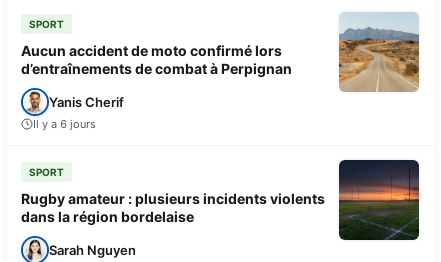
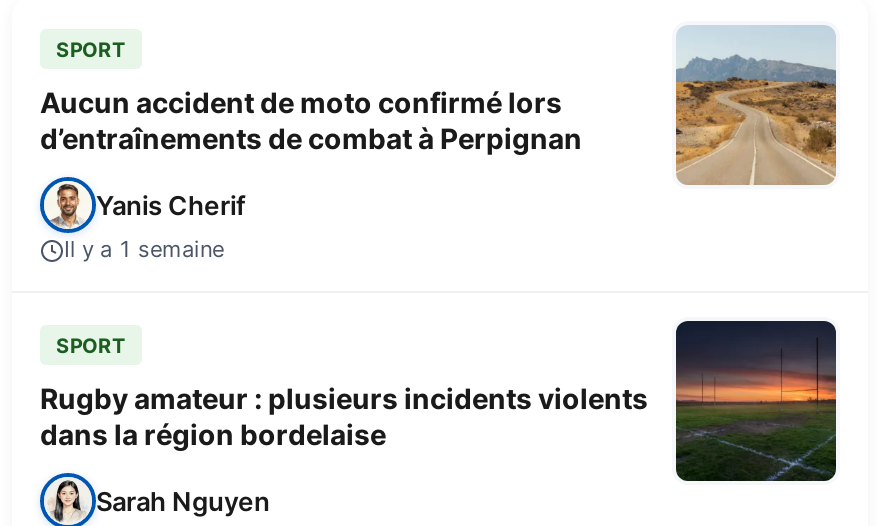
- Il y a 6 jours
+ Il y a 1 semaine
